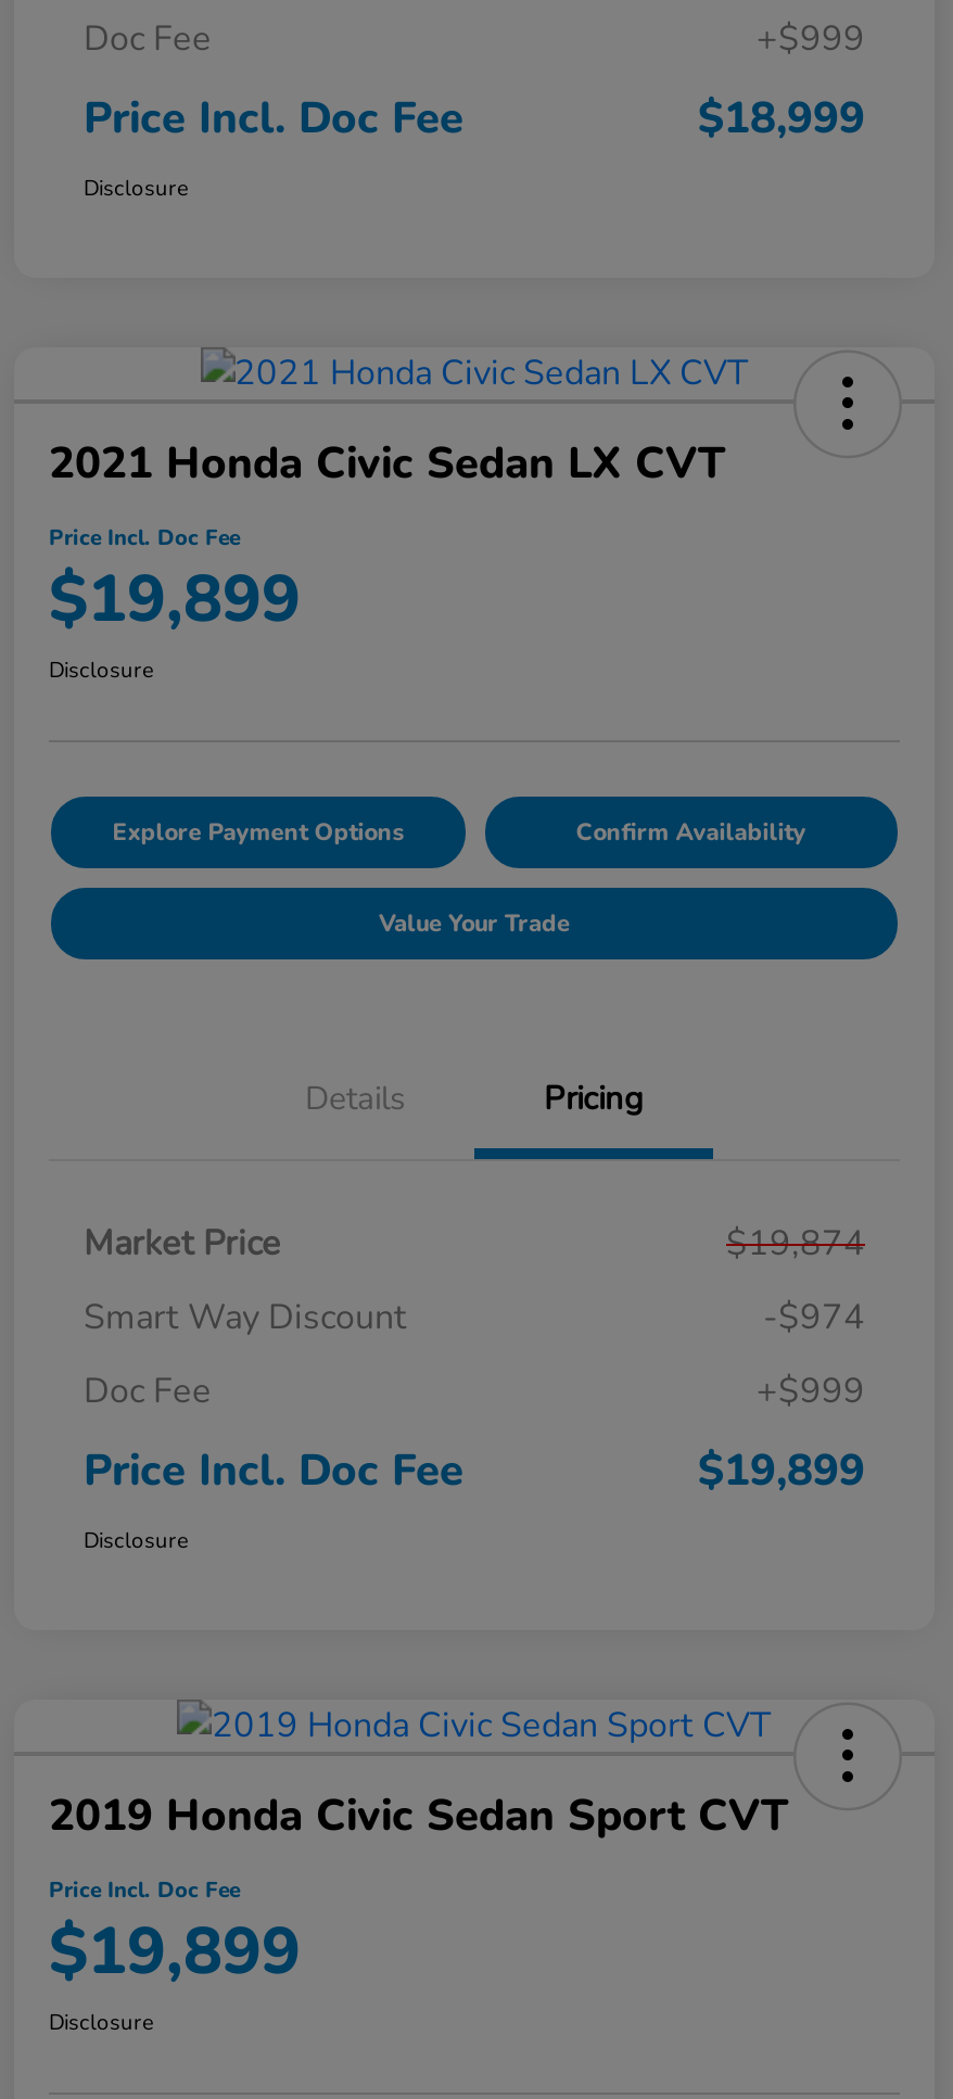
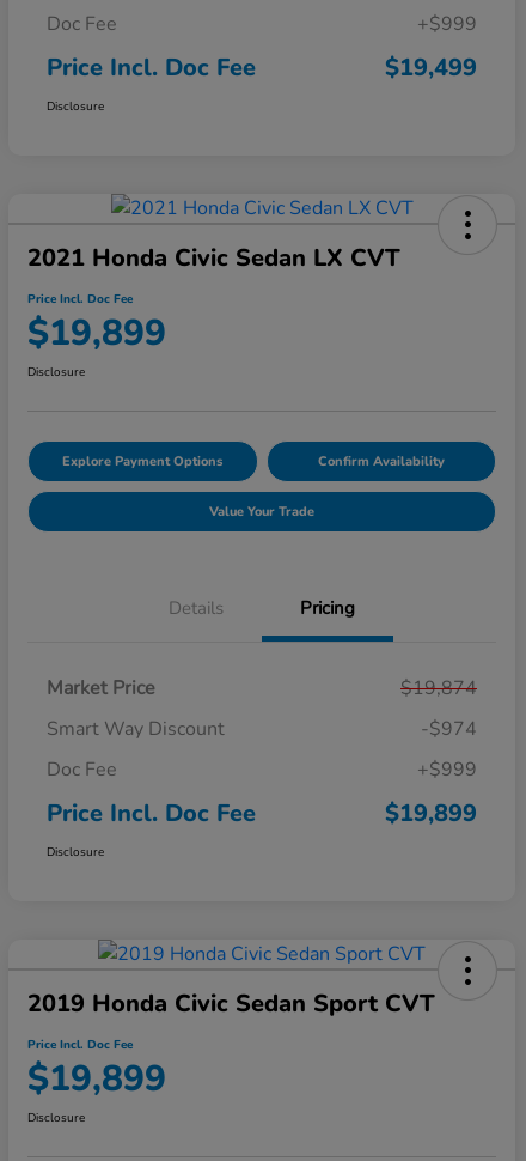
- $18,999
+ $19,499
